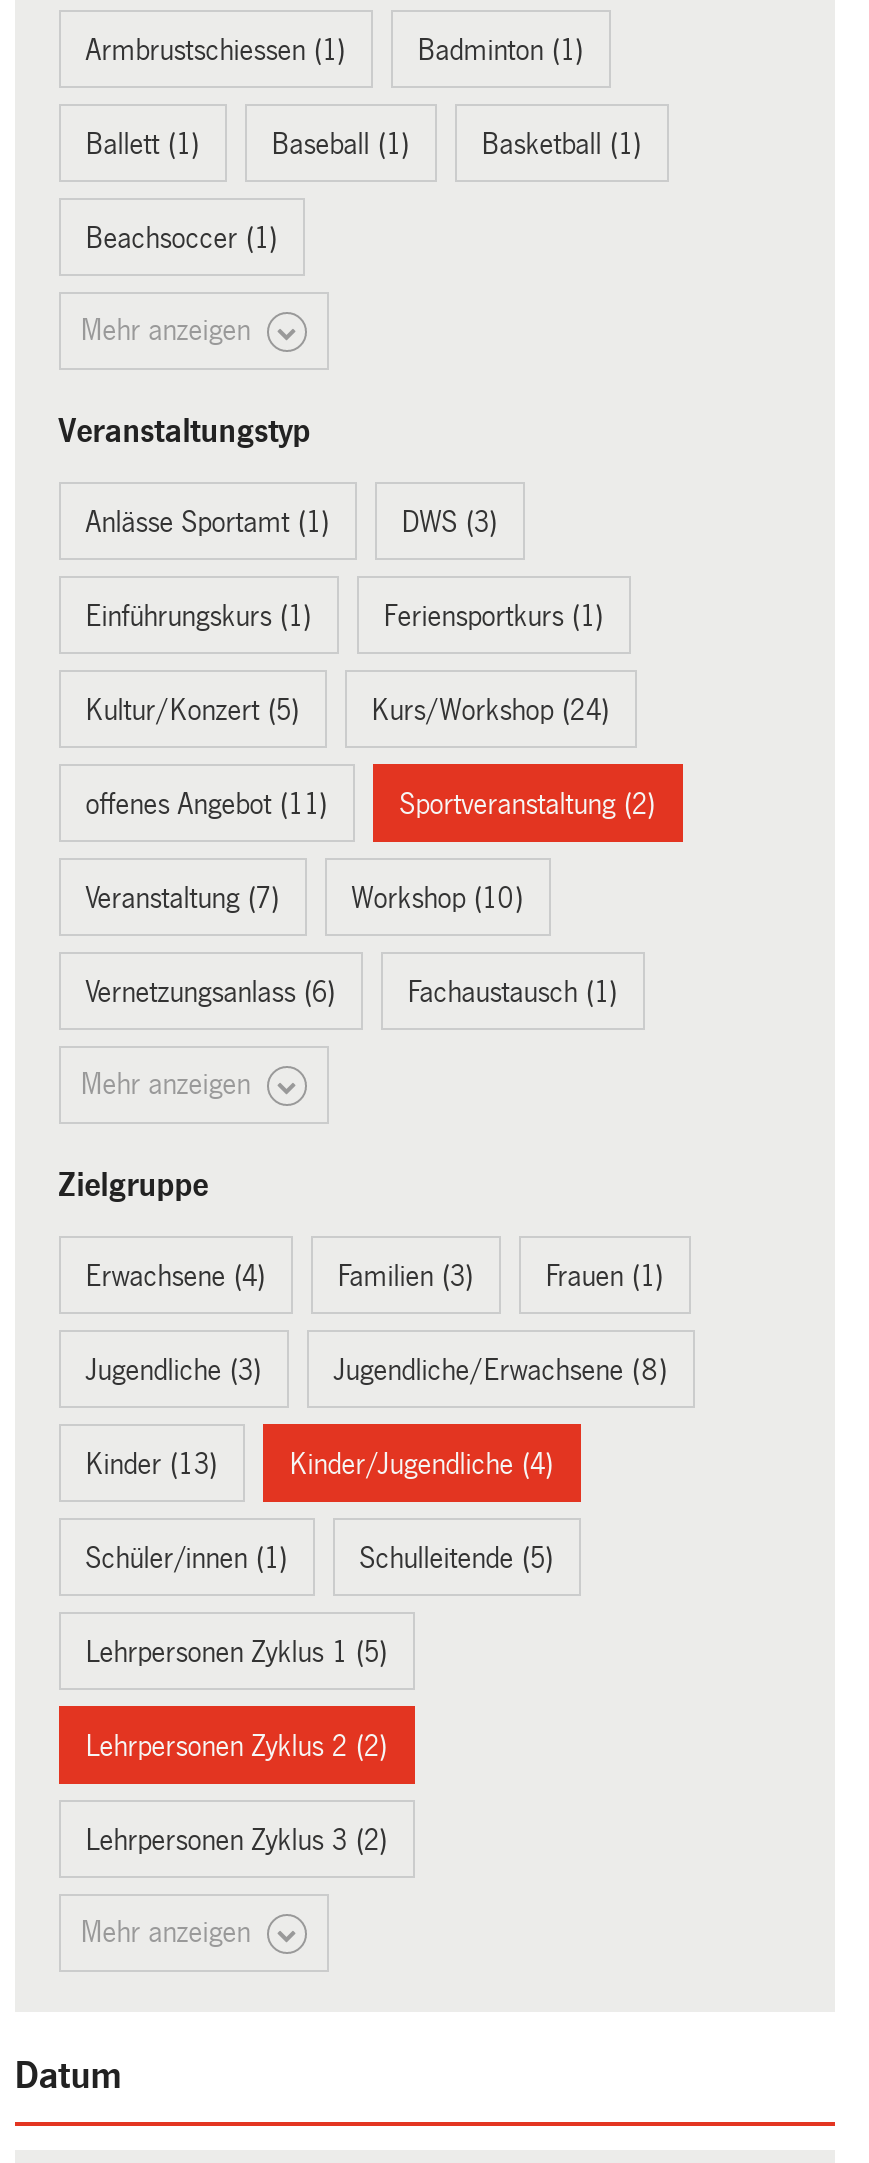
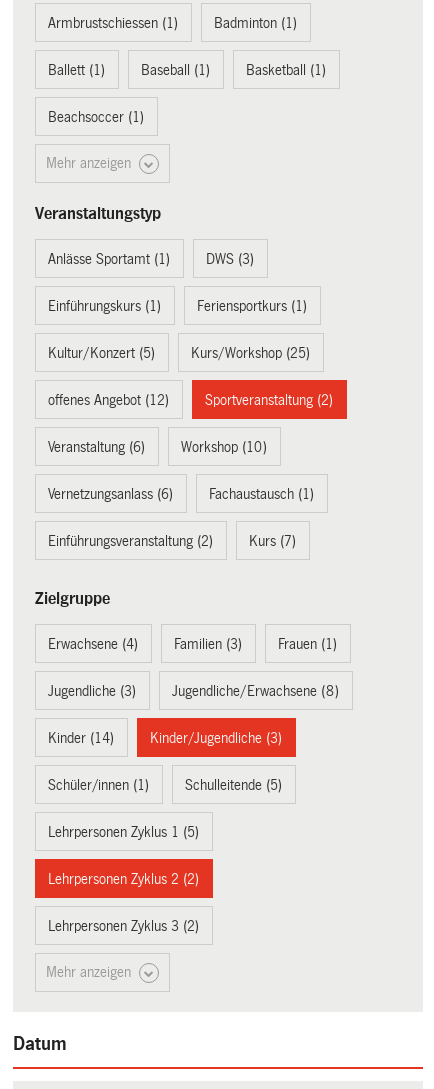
- Kurs/Workshop (24)
+ Kurs/Workshop (25)

- offenes Angebot (11)
+ offenes Angebot (12)

- Veranstaltung (7)
+ Veranstaltung (6)

- Mehr anzeigen
+ Einführungsveranstaltung (2)
+ Kurs (7)

- Kinder (13)
+ Kinder (14)

- Kinder/Jugendliche (4)
+ Kinder/Jugendliche (3)
